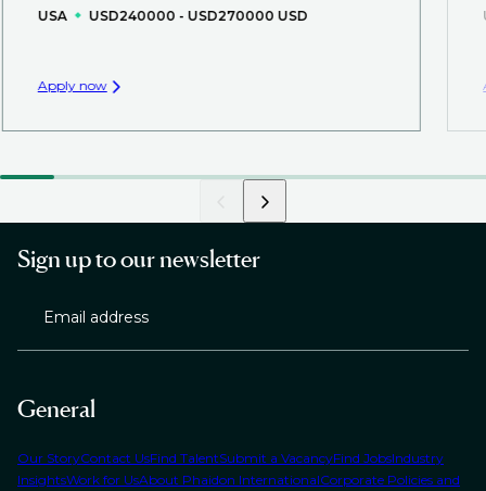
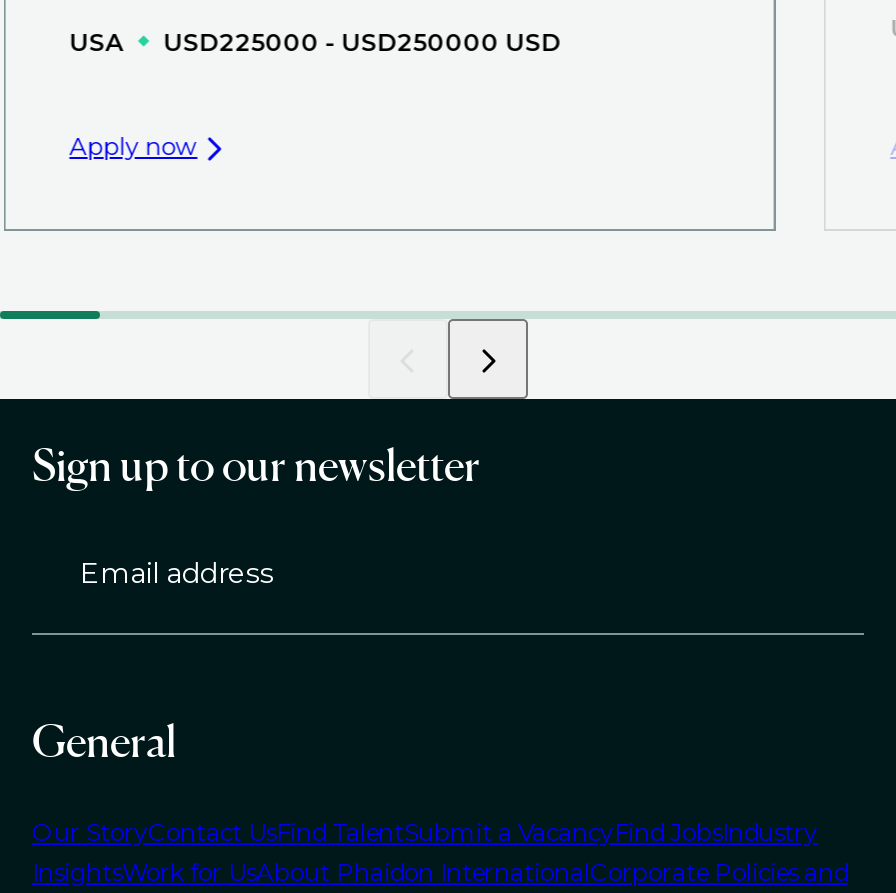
- USA USD240000 - USD270000 USD
+ USA USD225000 - USD250000 USD
